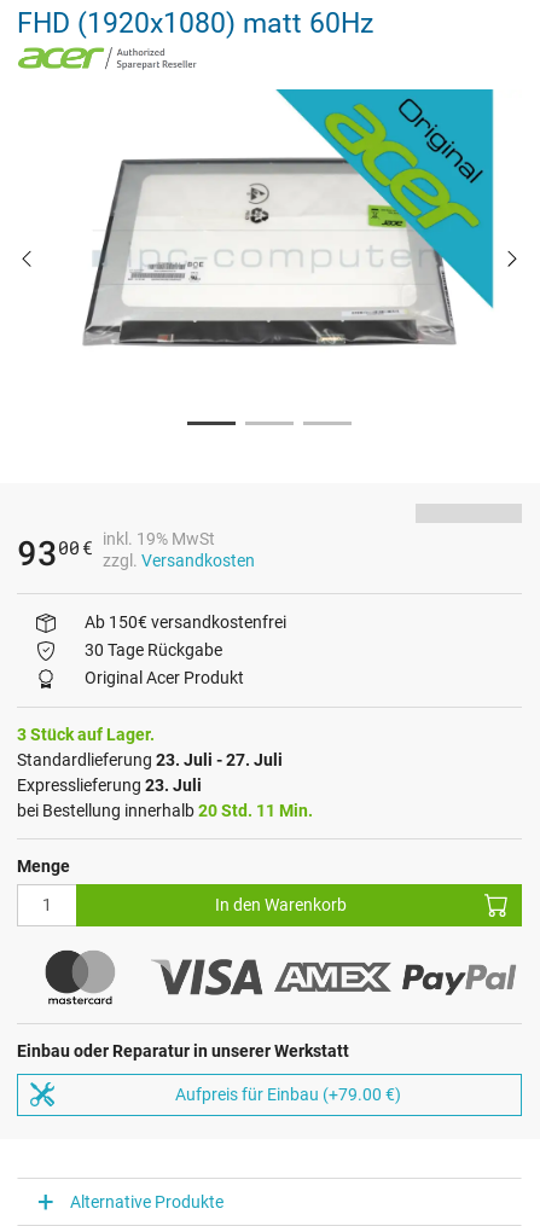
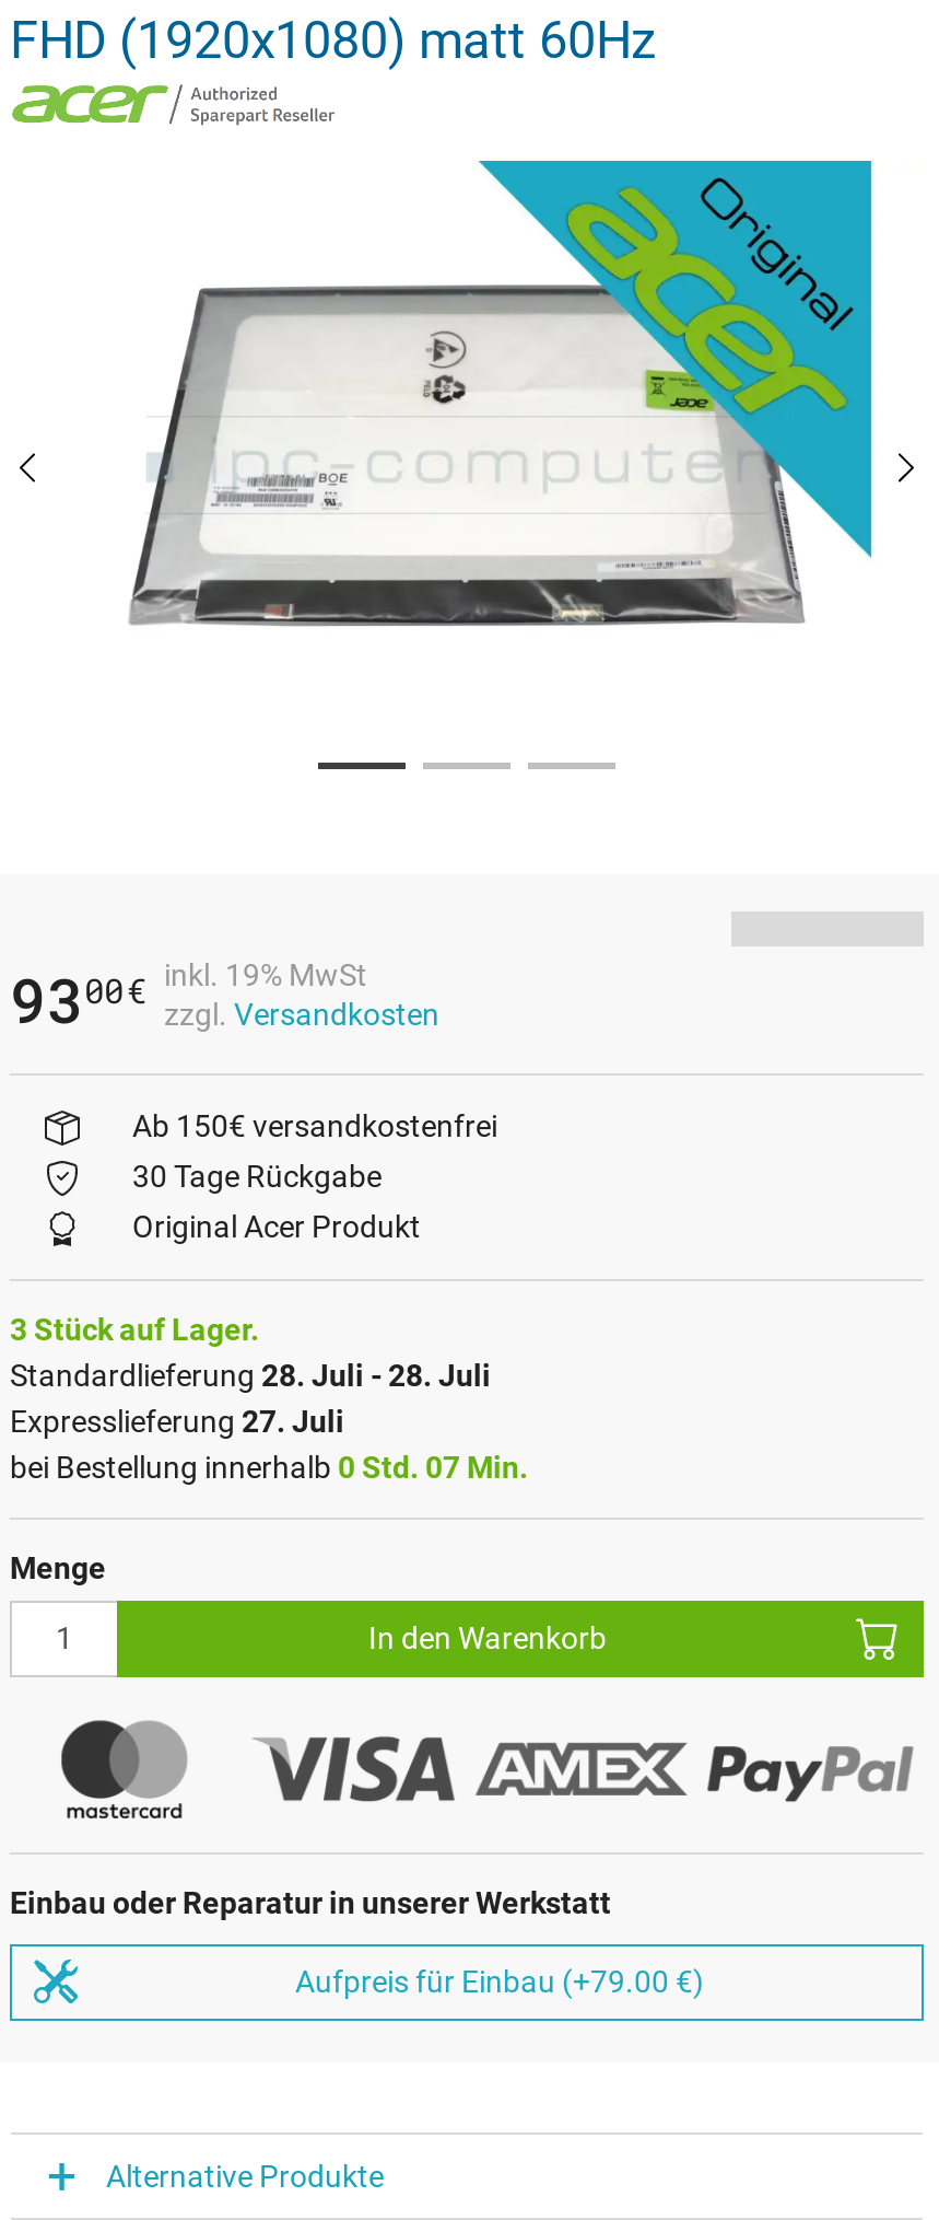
- Standardlieferung 23. Juli - 27. Juli
+ Standardlieferung 28. Juli - 28. Juli

- Expresslieferung 23. Juli
+ Expresslieferung 27. Juli

- bei Bestellung innerhalb 20 Std. 11 Min.
+ bei Bestellung innerhalb 0 Std. 07 Min.
